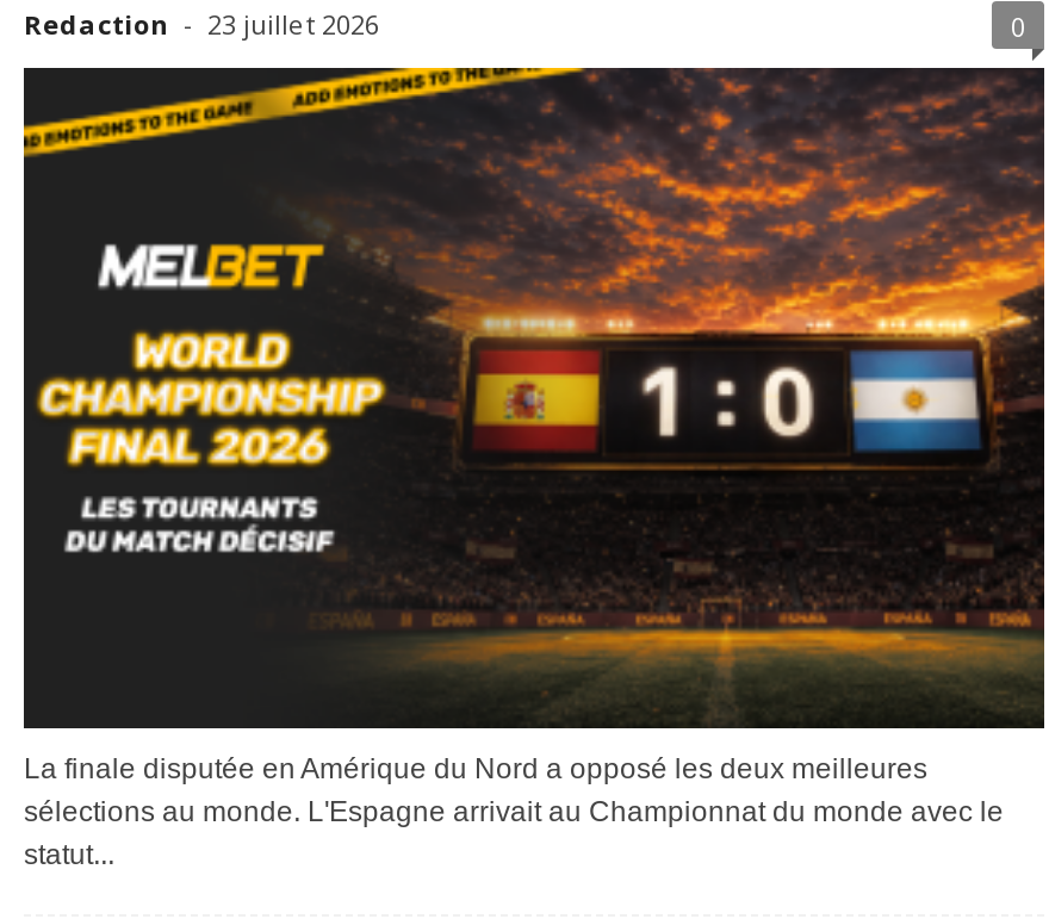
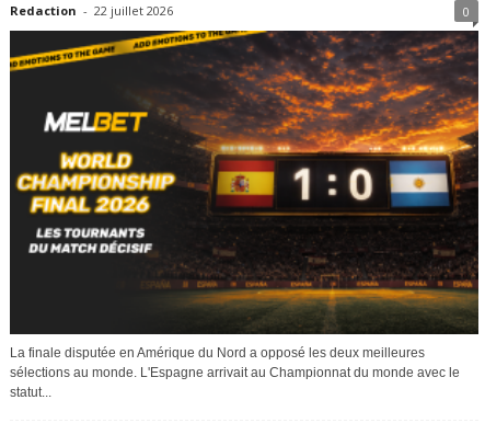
- Redaction - 23 juillet 2026
+ Redaction - 22 juillet 2026
